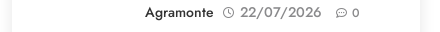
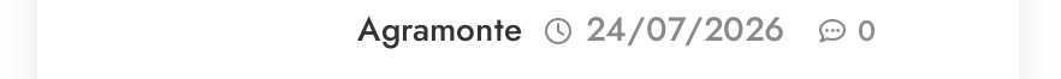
- Agramonte 22/07/2026 0
+ Agramonte 24/07/2026 0
